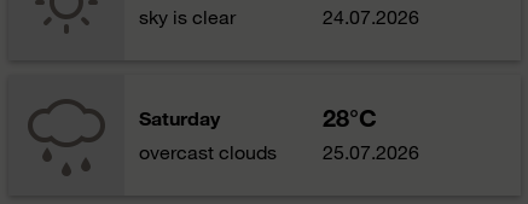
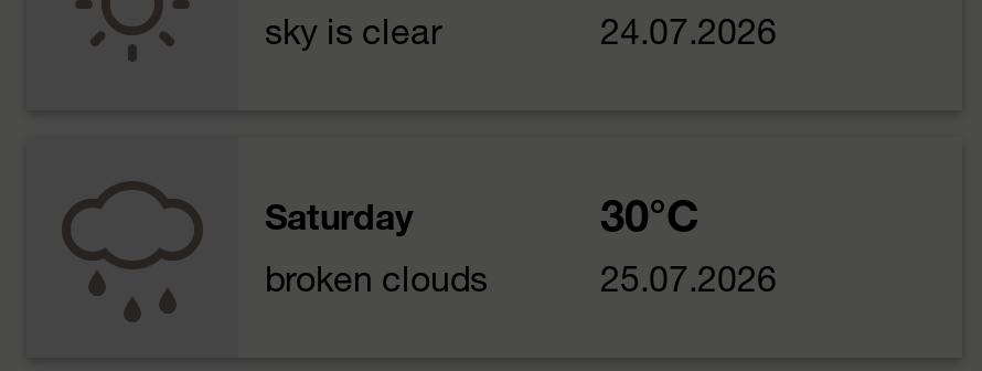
- 28°C
+ 30°C

- overcast clouds
+ broken clouds
